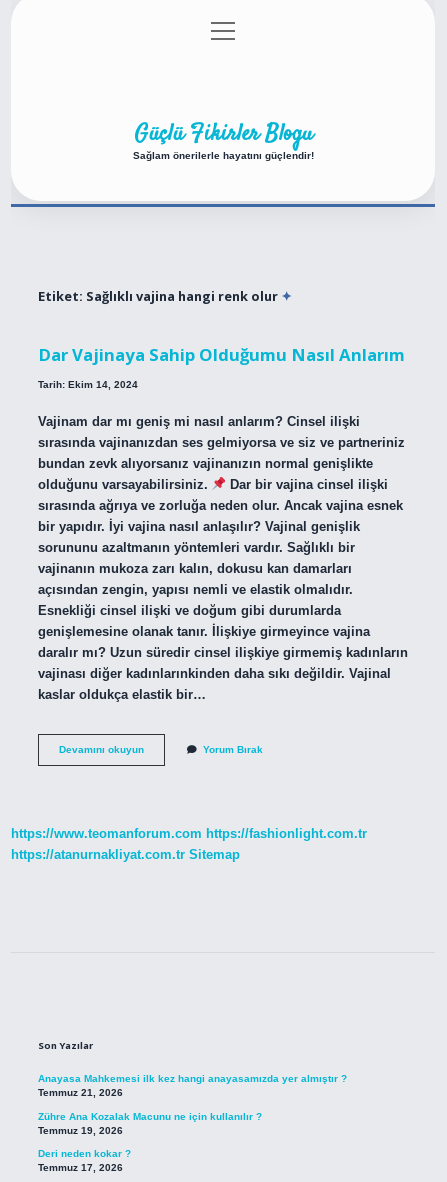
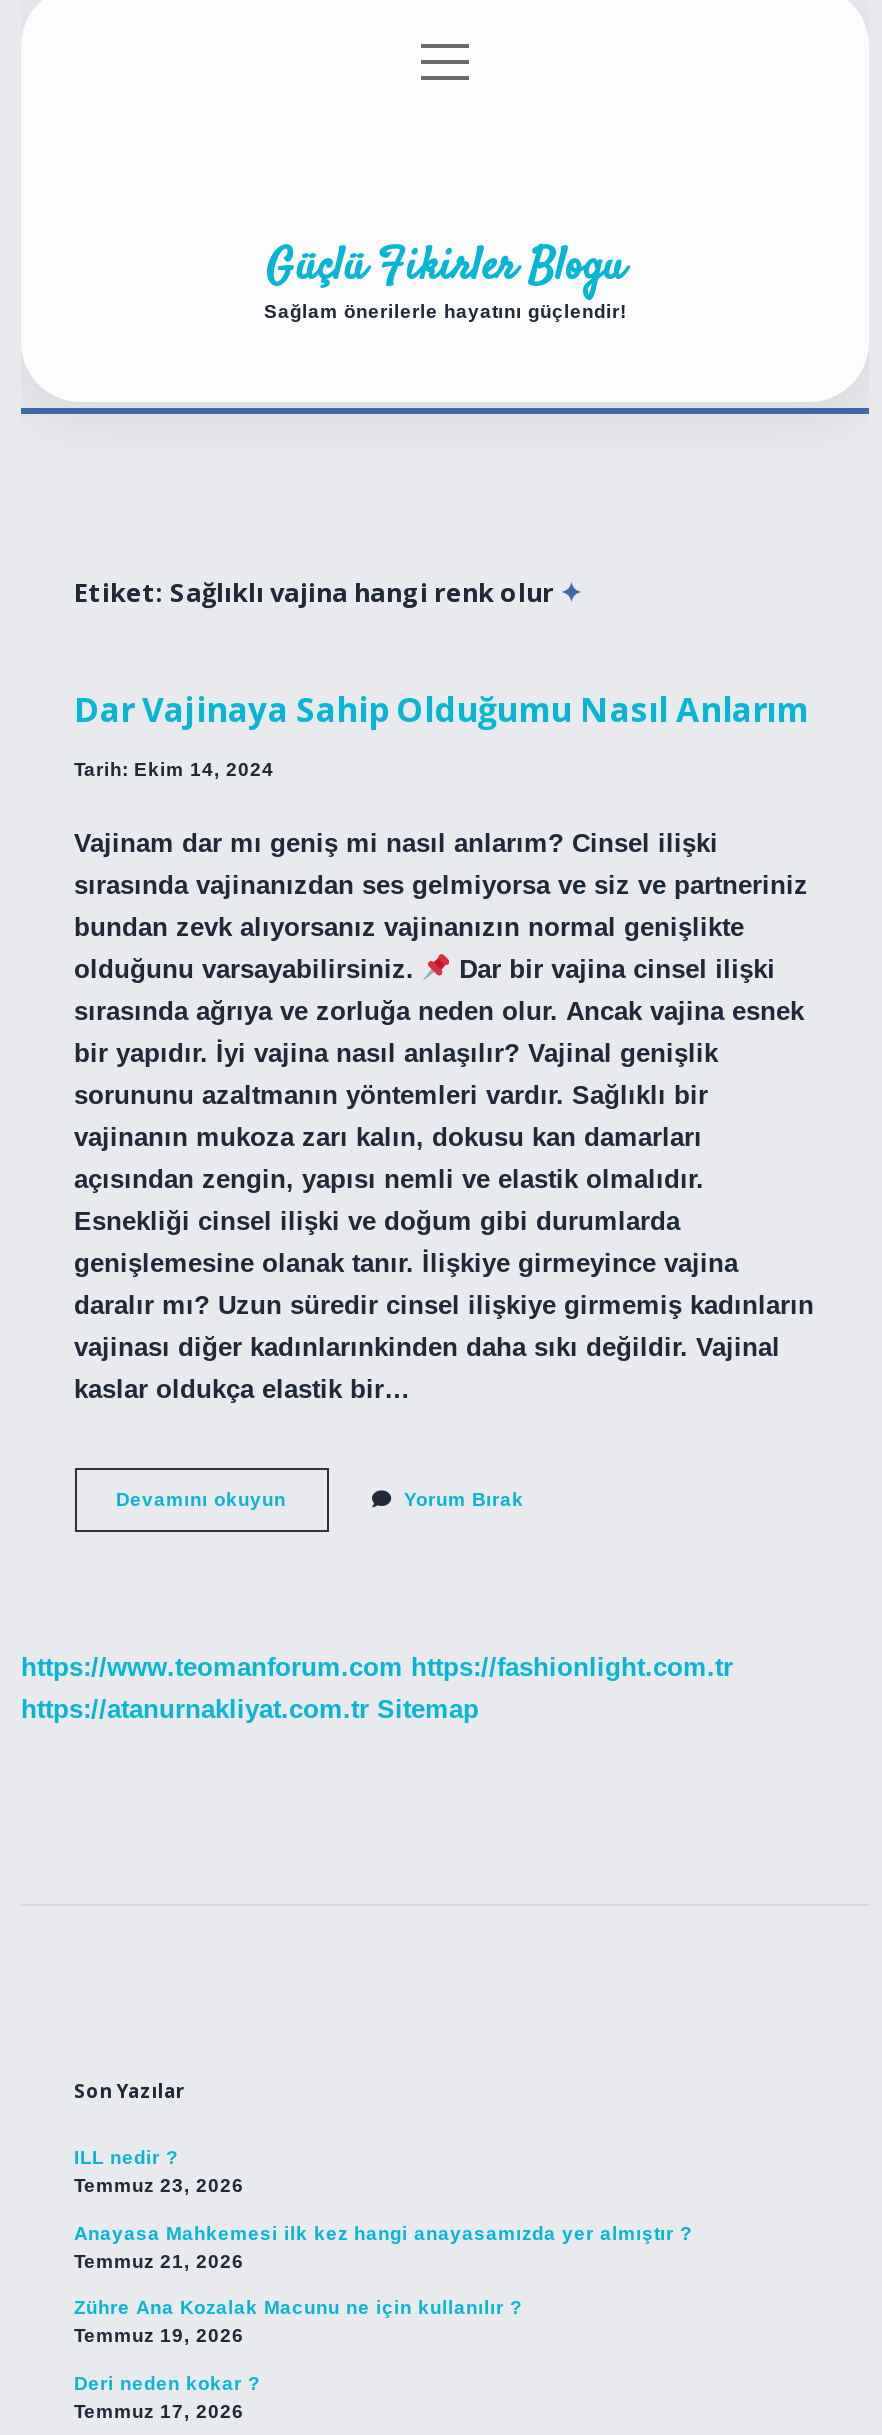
+ ILL nedir ?
+ Temmuz 23, 2026
